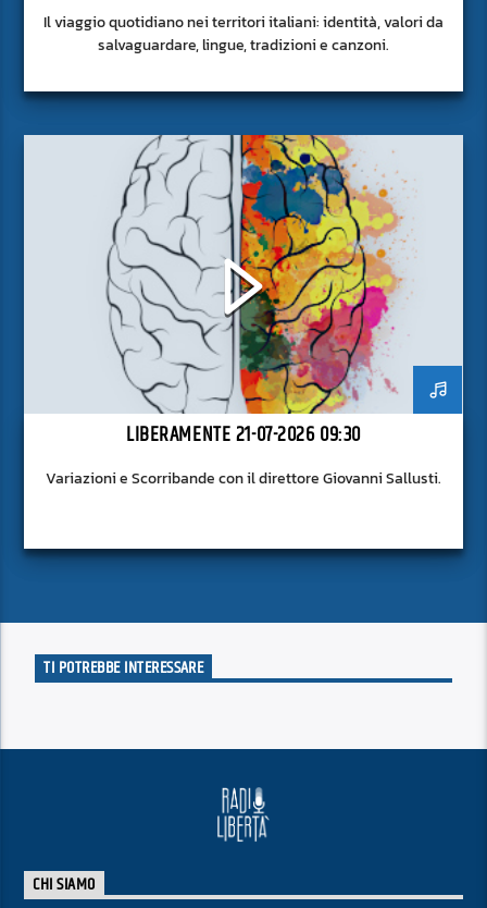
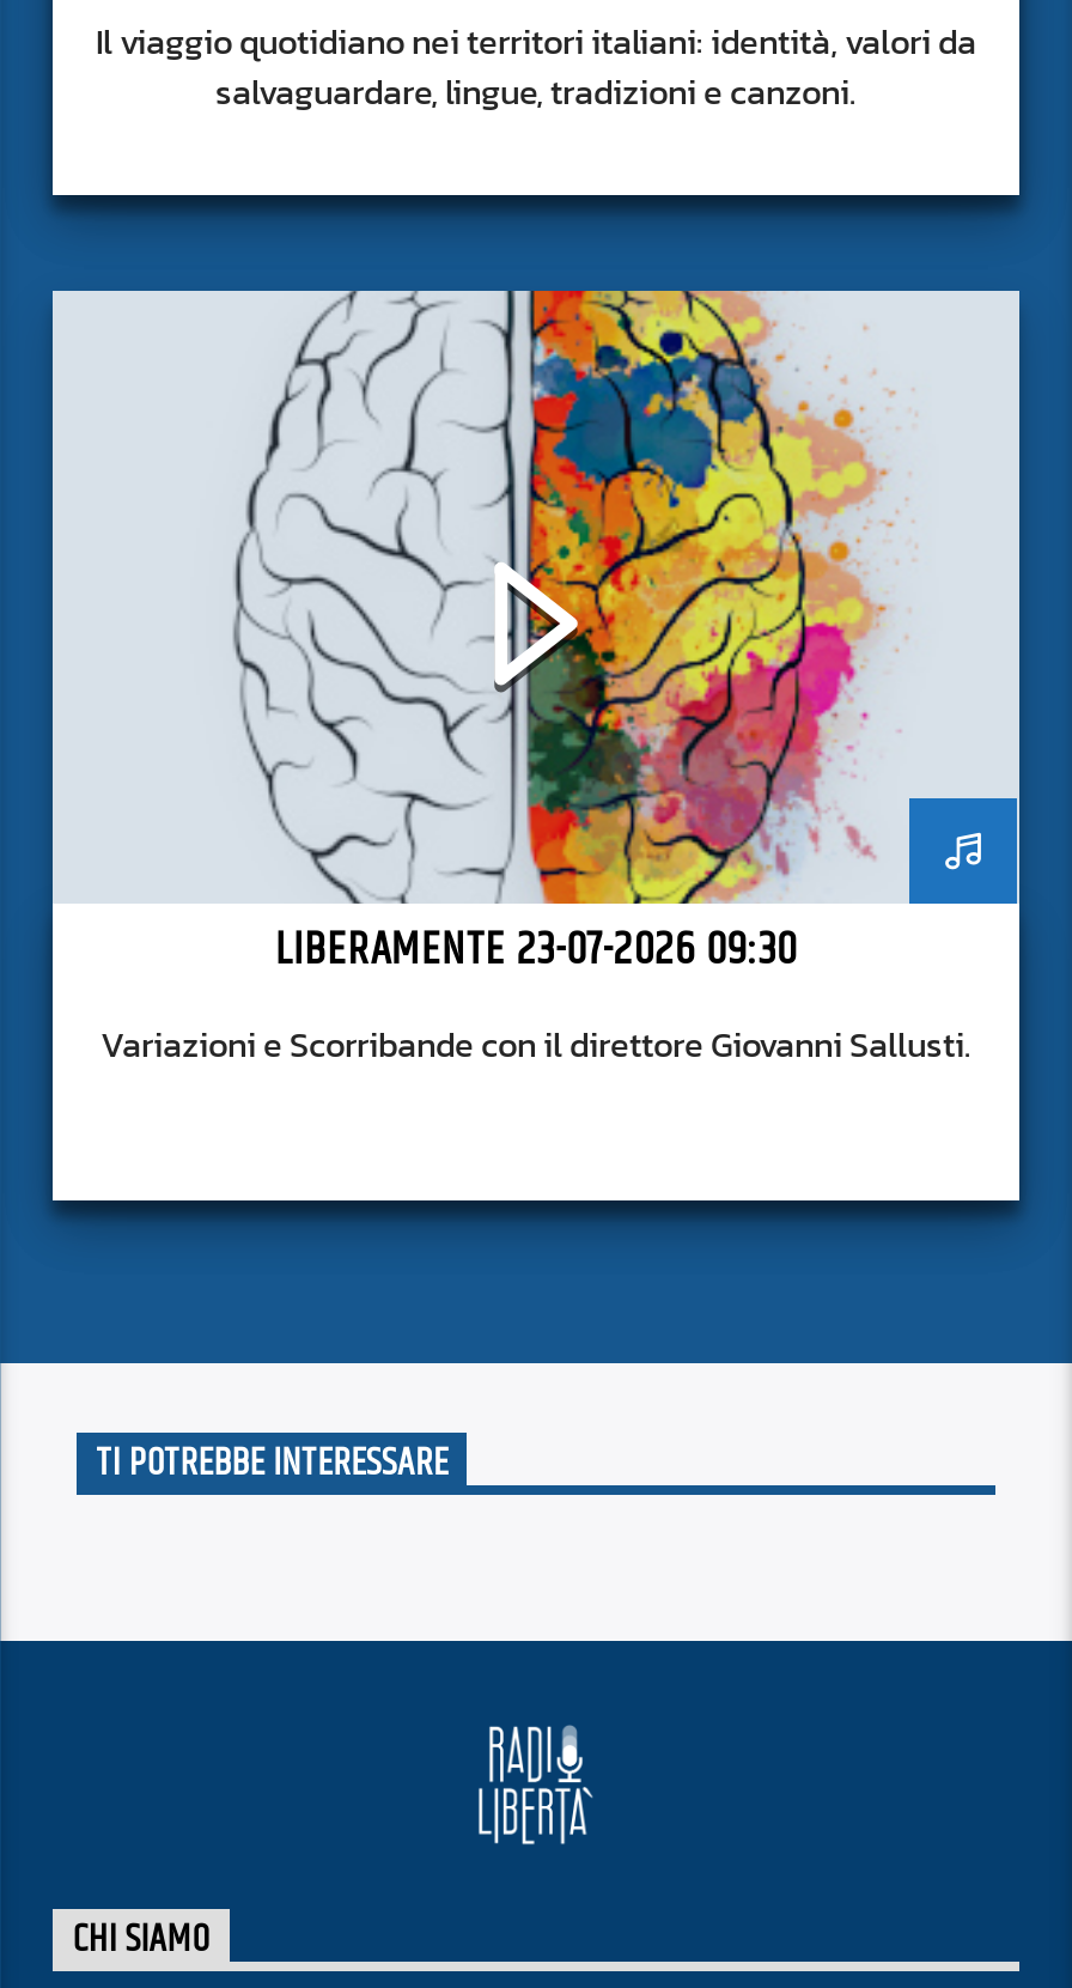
- LIBERAMENTE 21-07-2026 09:30
+ LIBERAMENTE 23-07-2026 09:30
